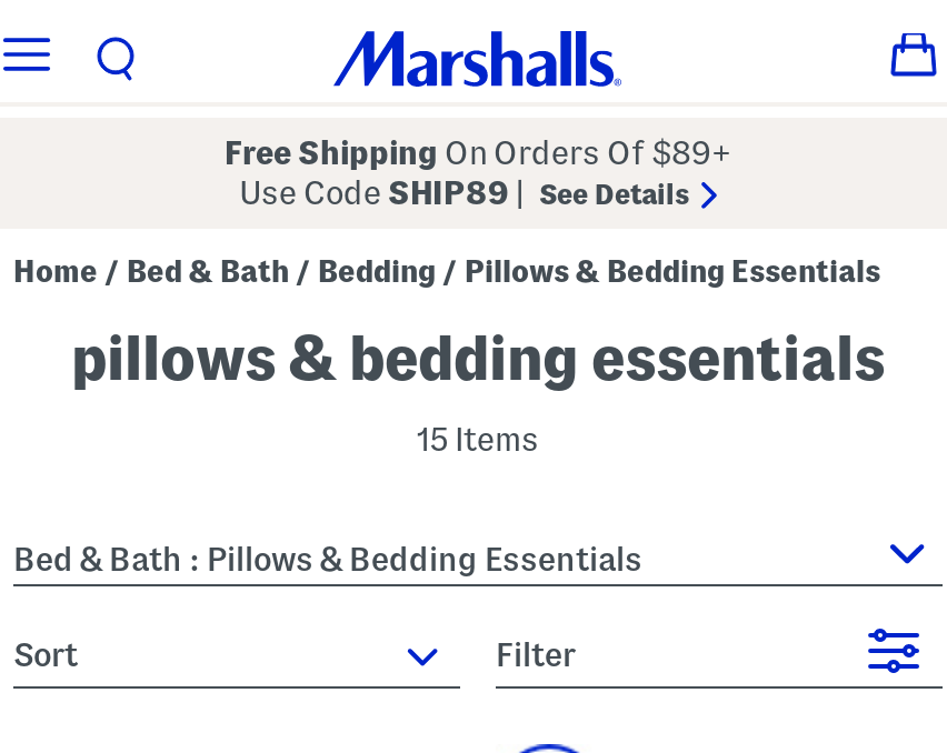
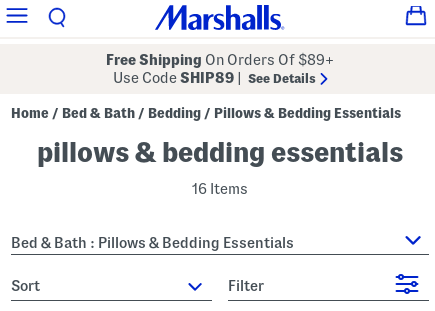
- 15 Items
+ 16 Items
